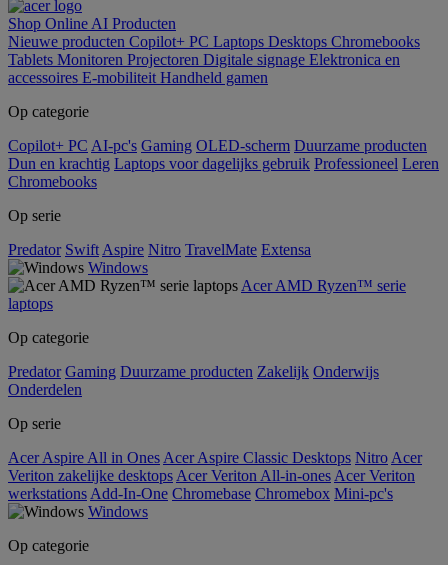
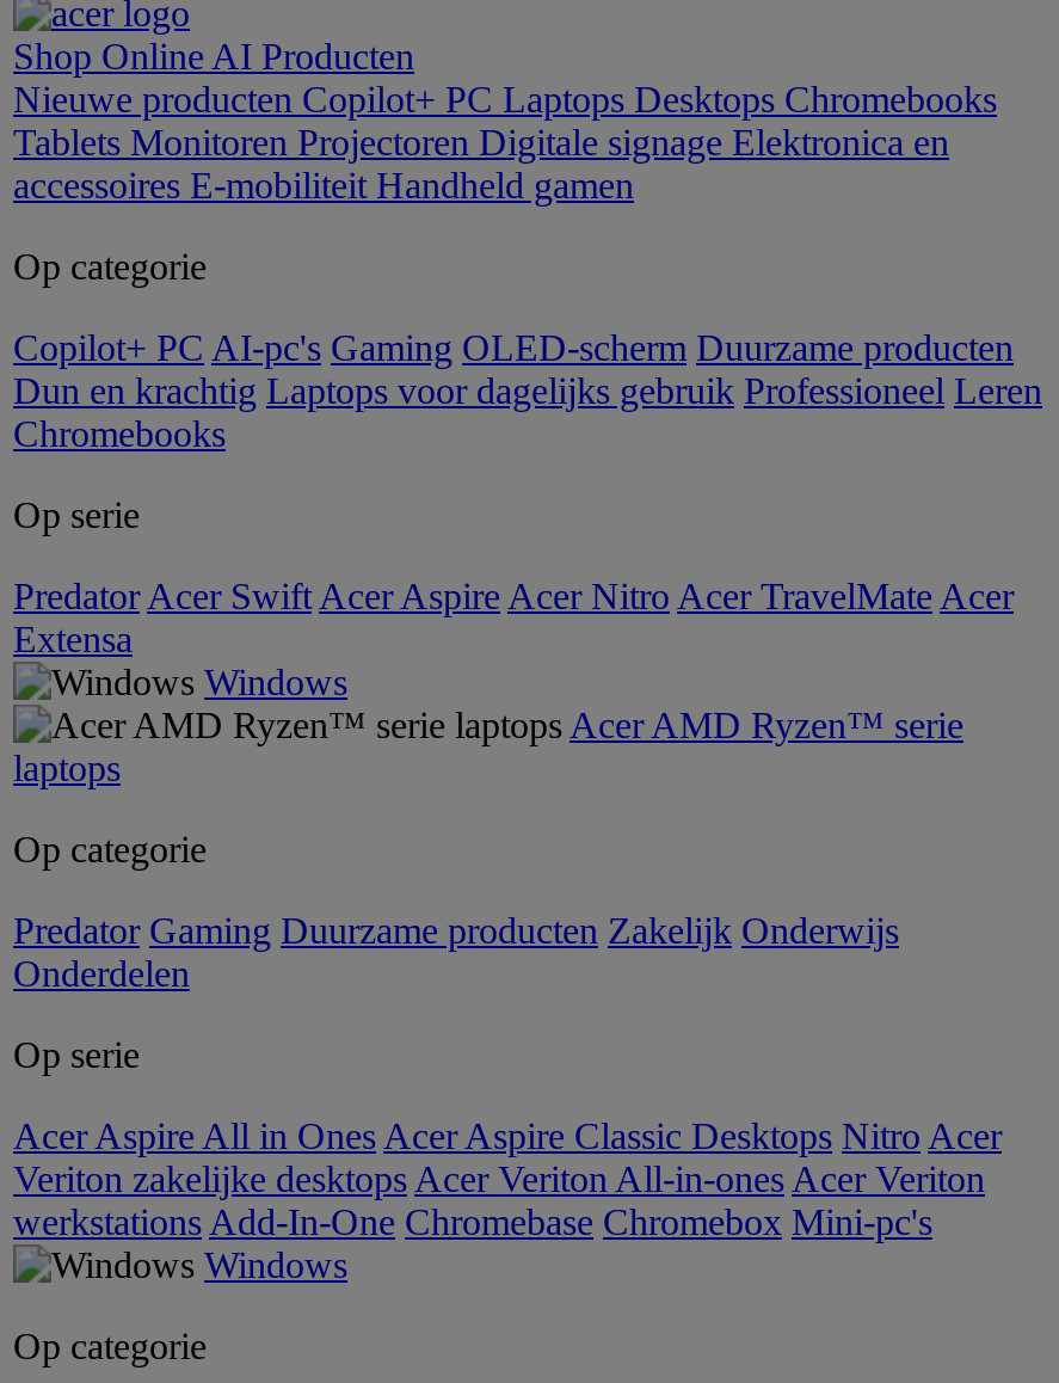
- Predator Swift Aspire Nitro TravelMate Extensa
+ Predator Acer Swift Acer Aspire Acer Nitro Acer TravelMate Acer
+ Extensa
